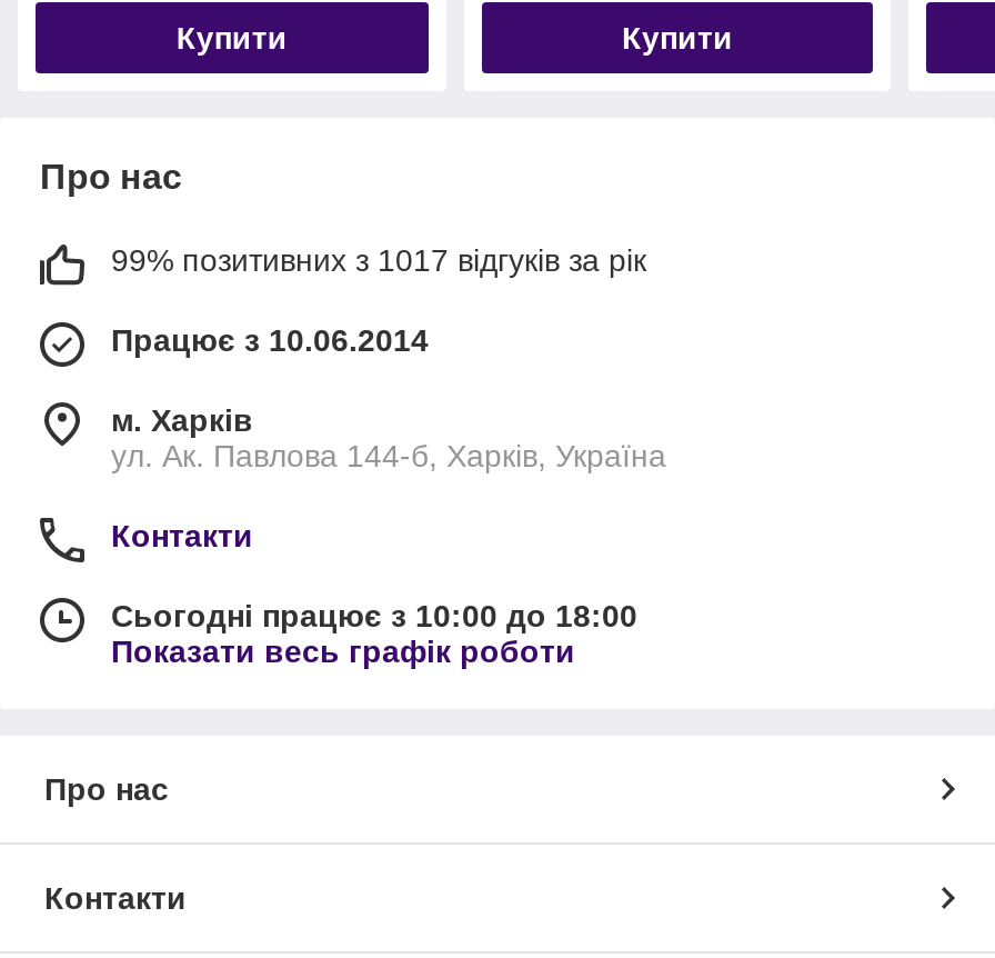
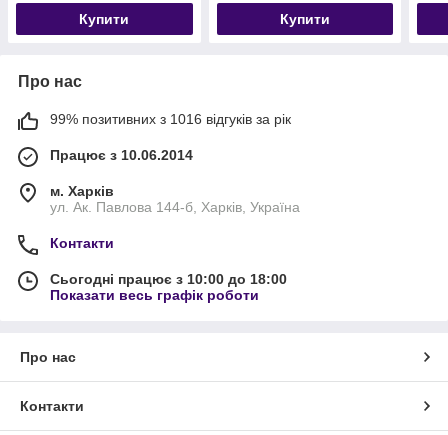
- 99% позитивних з 1017 відгуків за рік
+ 99% позитивних з 1016 відгуків за рік
